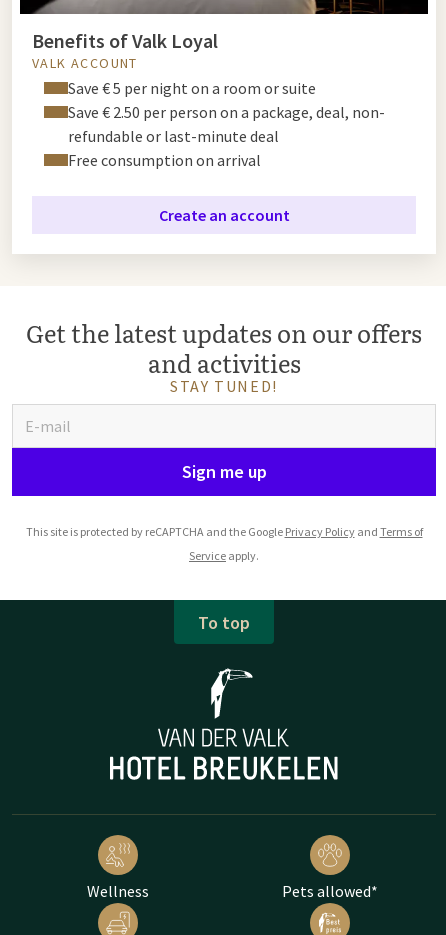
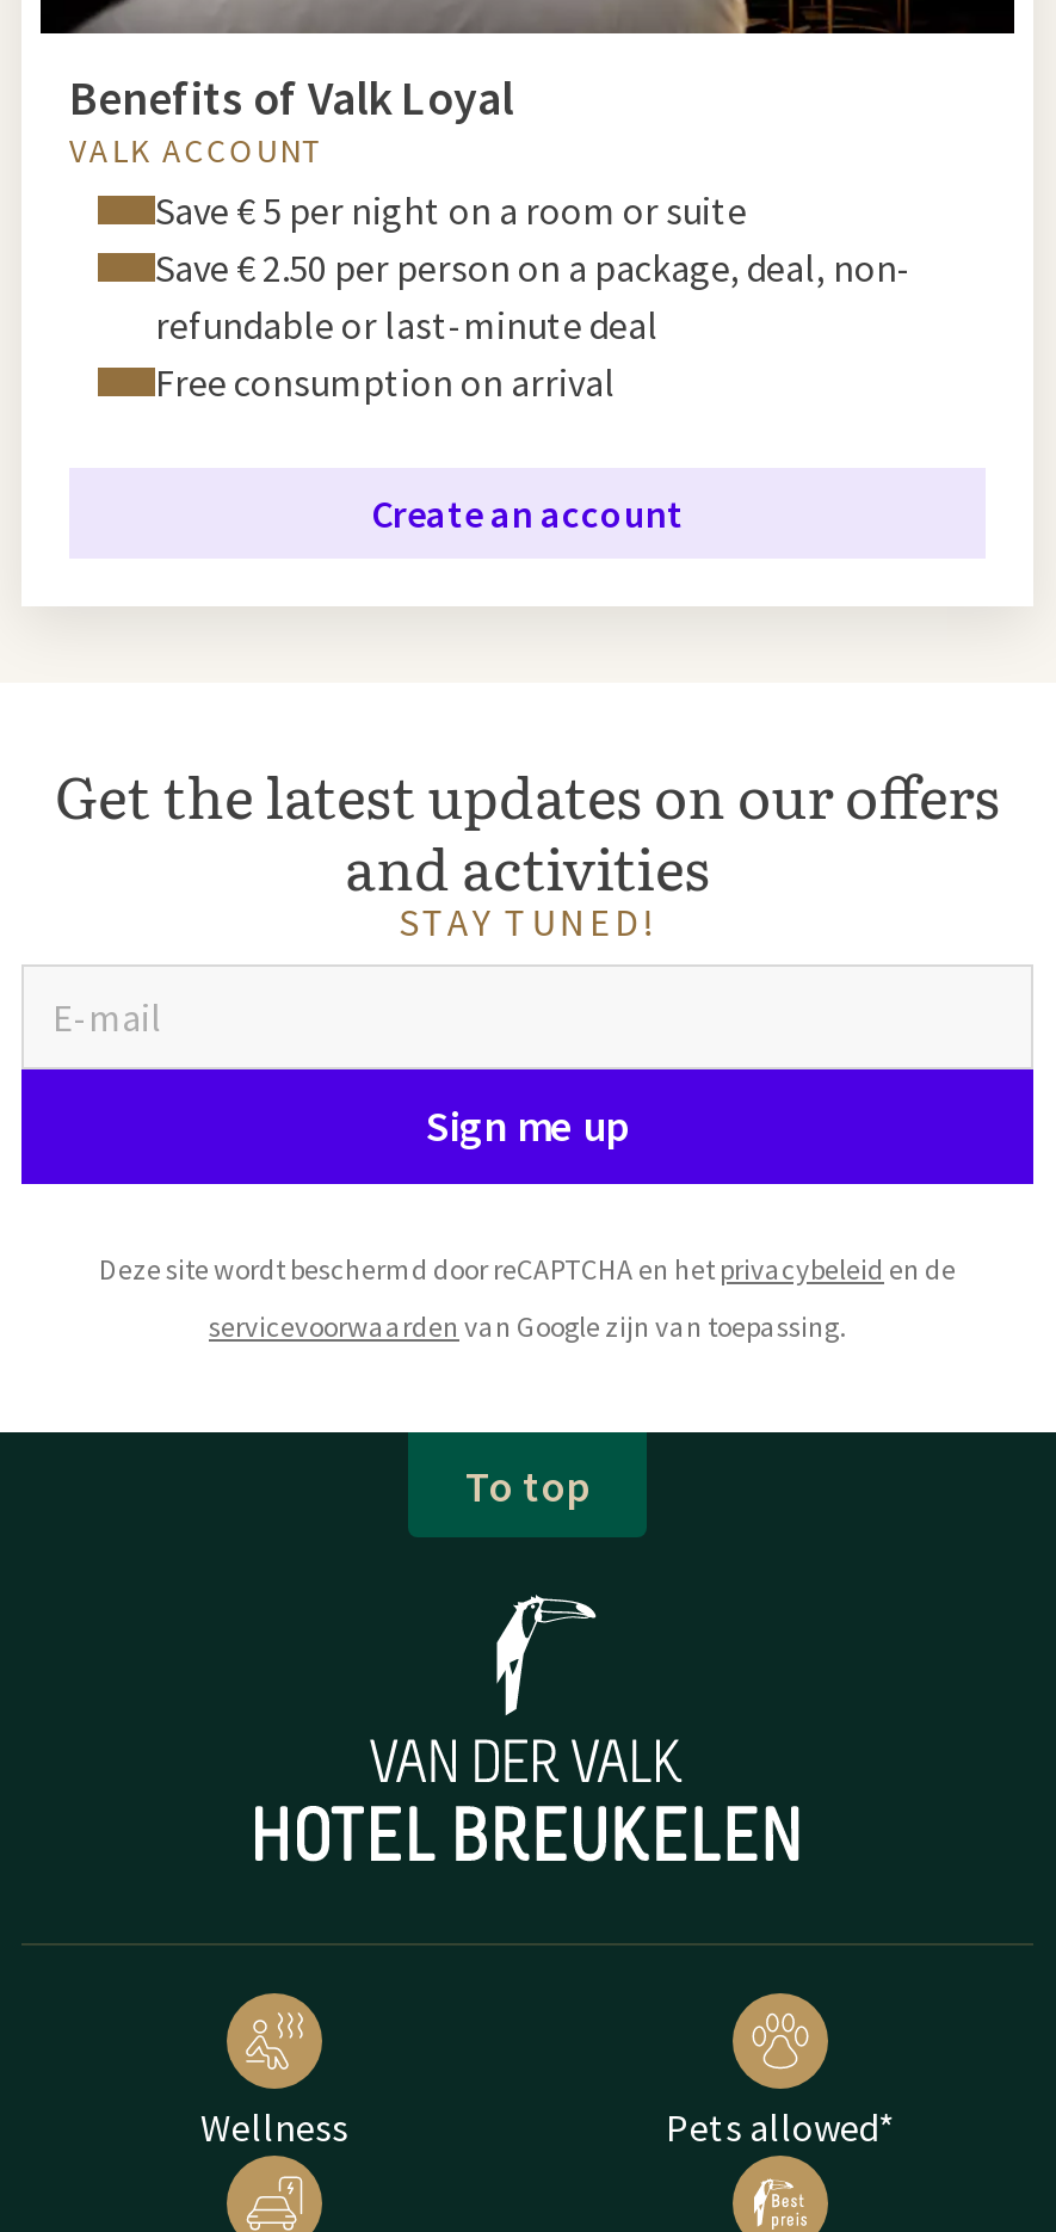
- This site is protected by reCAPTCHA and the Google Privacy Policy and Terms of
+ Deze site wordt beschermd door reCAPTCHA en het privacybeleid en de

- Service apply.
+ servicevoorwaarden van Google zijn van toepassing.
